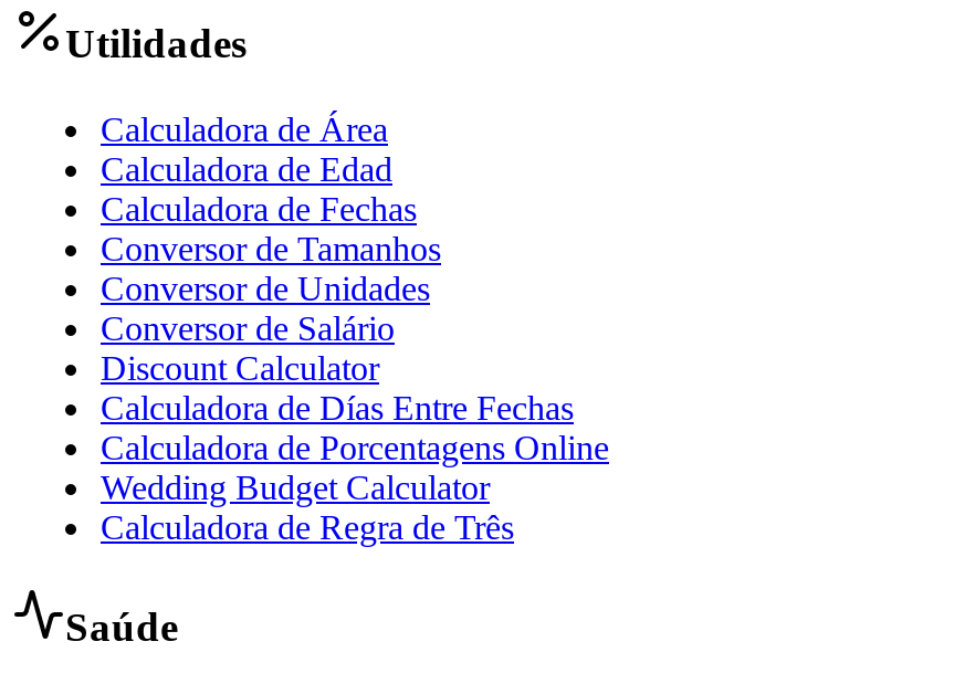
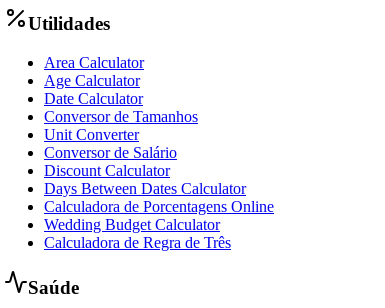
- Calculadora de Área
- Calculadora de Edad
- Calculadora de Fechas
+ Area Calculator
+ Age Calculator
+ Date Calculator

- Conversor de Unidades
+ Unit Converter

- Calculadora de Días Entre Fechas
+ Days Between Dates Calculator
